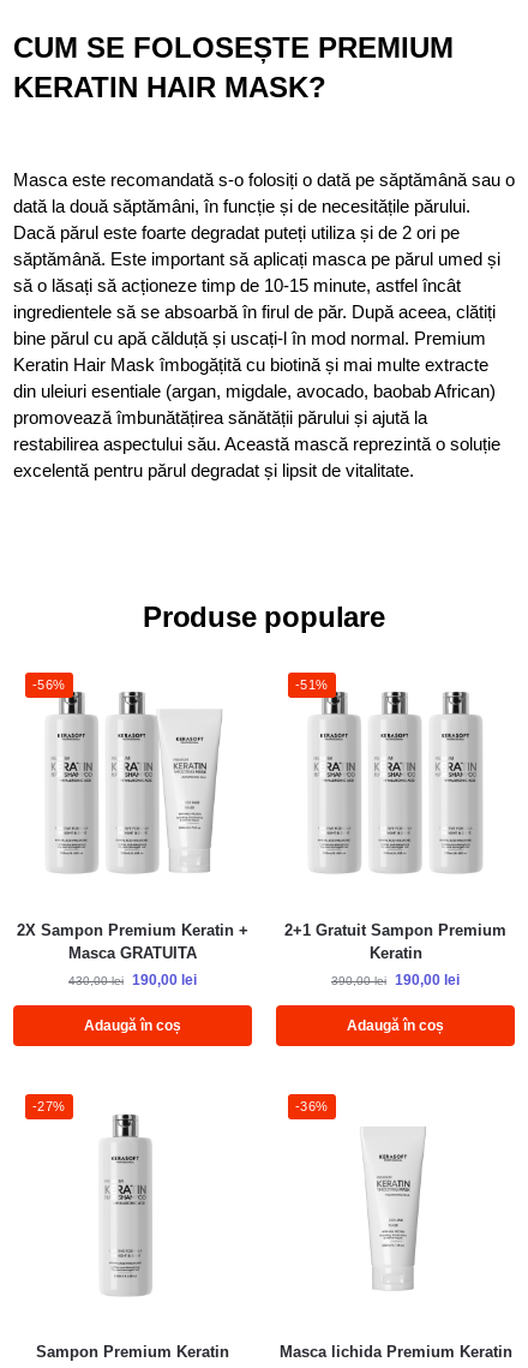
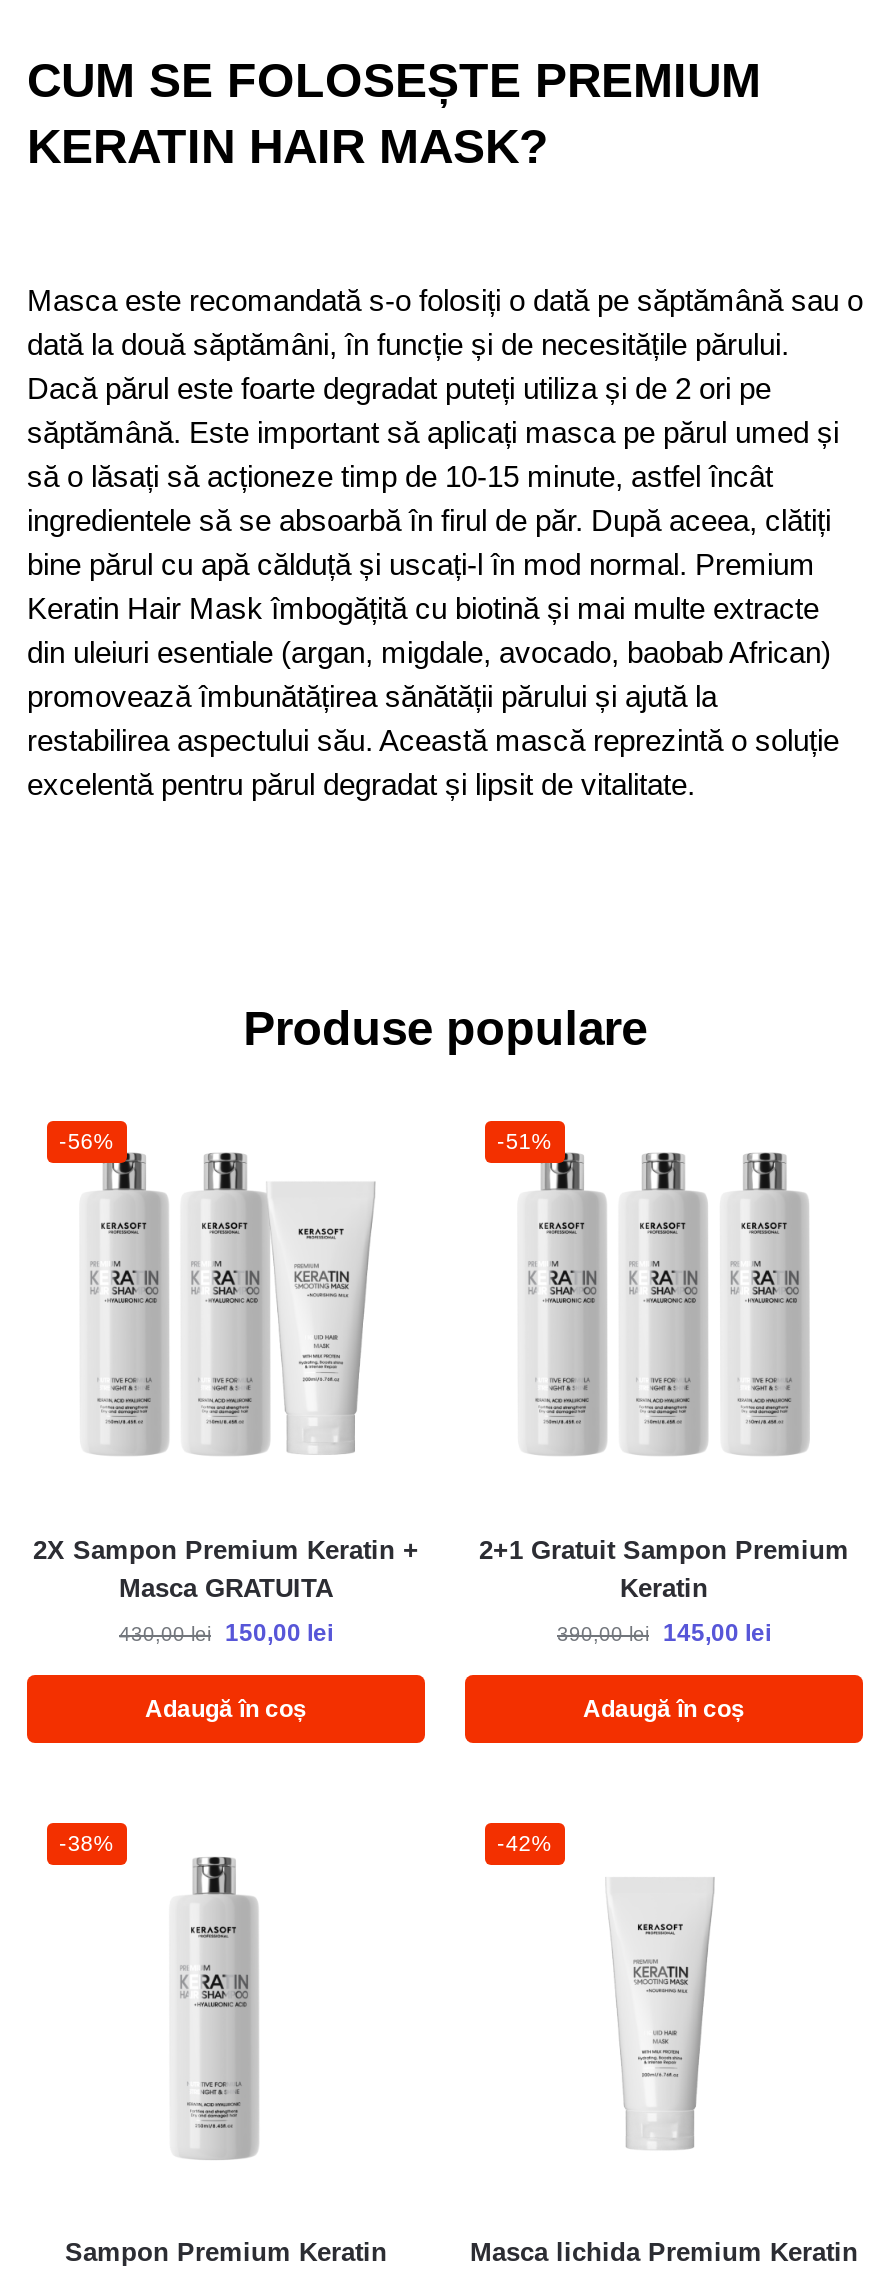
- 190,00 lei
+ 150,00 lei

- 190,00 lei
+ 145,00 lei

- -27%
+ -38%

- -36%
+ -42%
